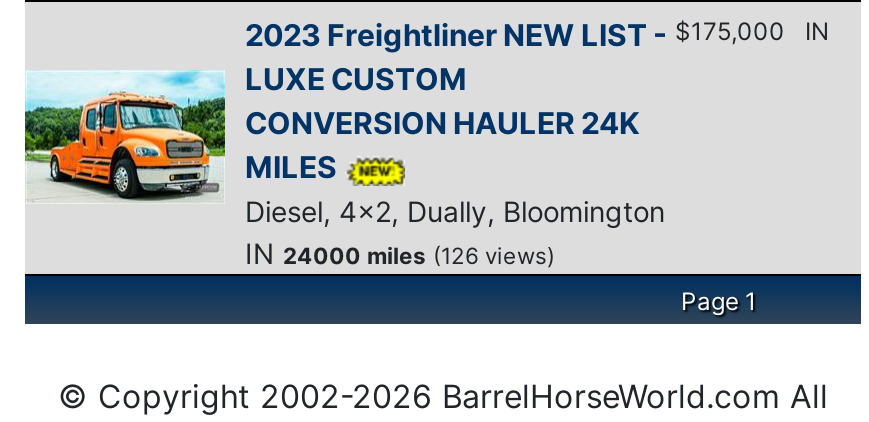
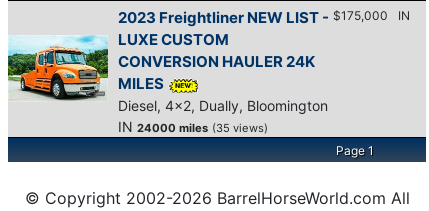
- IN 24000 miles (126 views)
+ IN 24000 miles (35 views)
